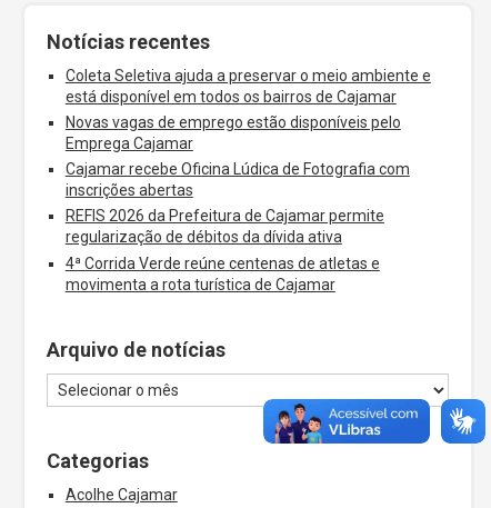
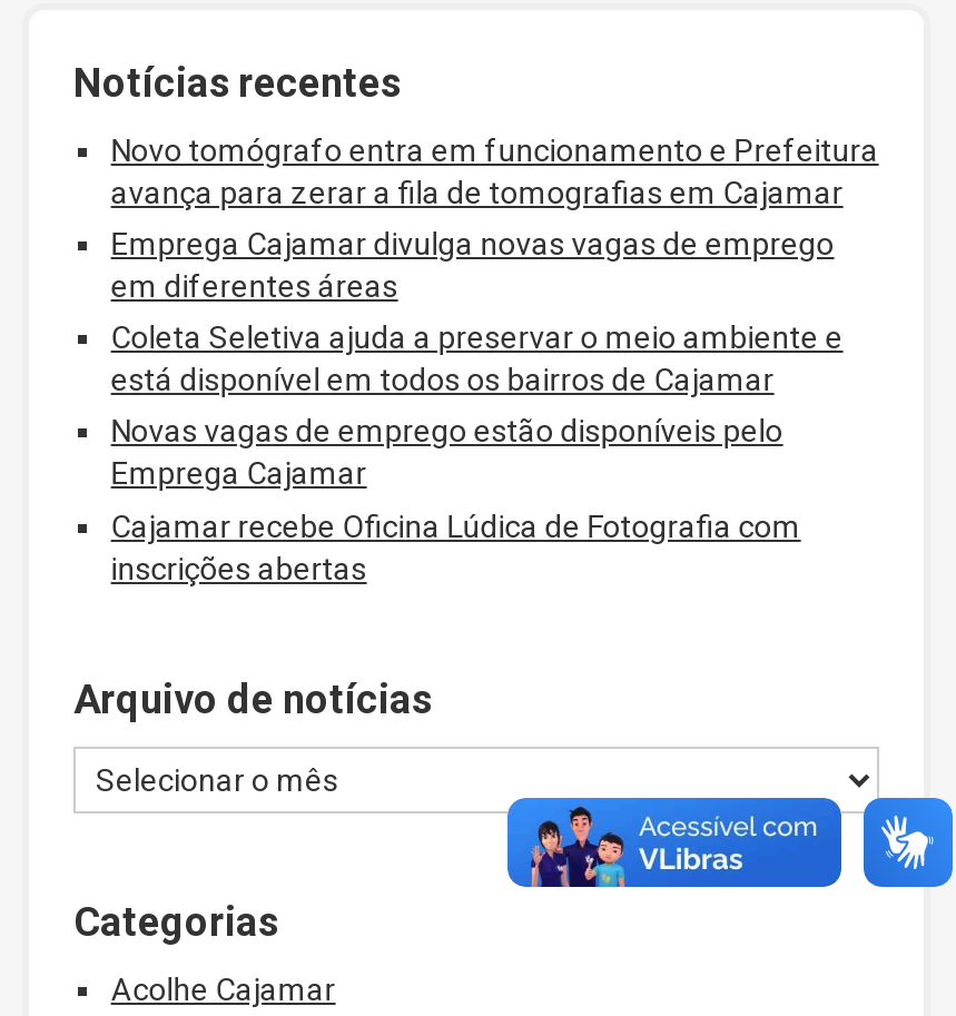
+ Novo tomógrafo entra em funcionamento e Prefeitura
+ avança para zerar a fila de tomografias em Cajamar
+ Emprega Cajamar divulga novas vagas de emprego
+ em diferentes áreas

moved down: Coleta Seletiva ajuda a preservar o meio ambiente e | está disponível em todos os bairros de Cajamar | Novas vagas de emprego estão disponíveis pelo | Emprega Cajamar | Cajamar recebe Oficina Lúdica de Fotografia com | inscrições abertas

- REFIS 2026 da Prefeitura de Cajamar permite
- regularização de débitos da dívida ativa
- 4ª Corrida Verde reúne centenas de atletas e
- movimenta a rota turística de Cajamar
